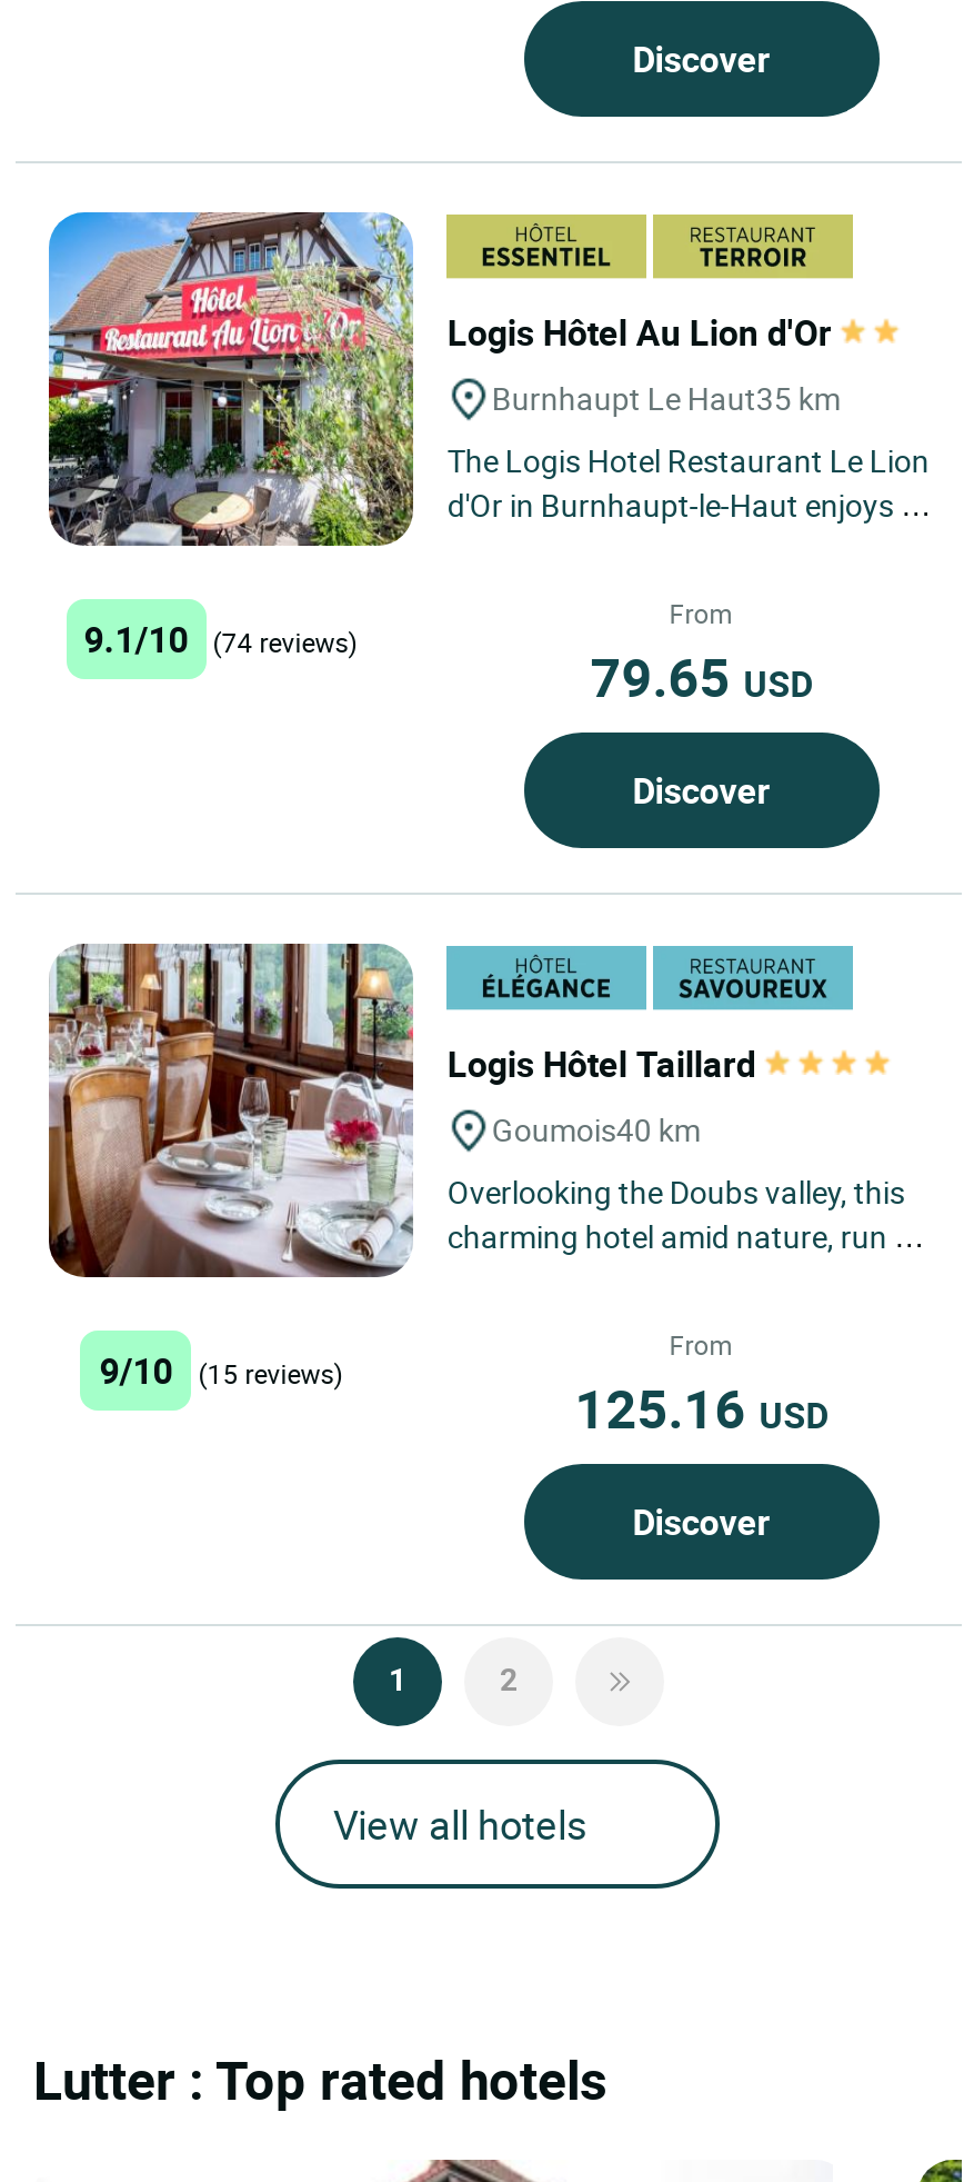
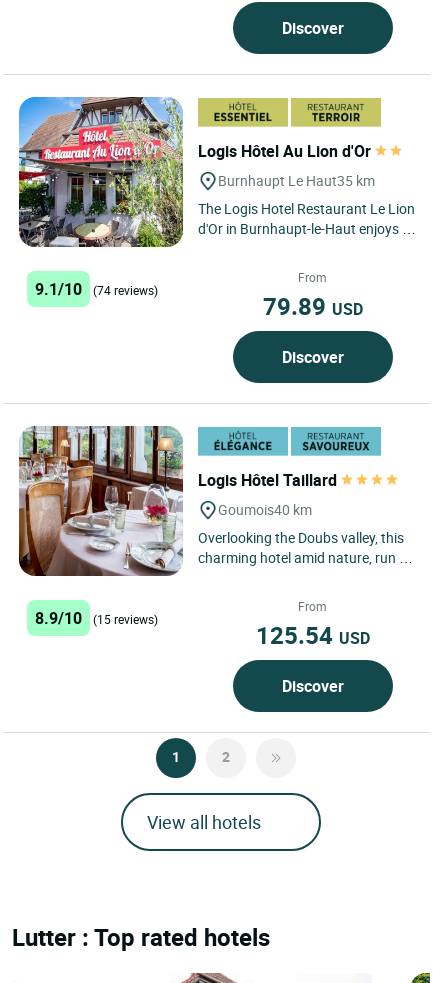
- 79.65 USD
+ 79.89 USD

- 9/10 (15 reviews)
+ 8.9/10 (15 reviews)

- 125.16 USD
+ 125.54 USD
